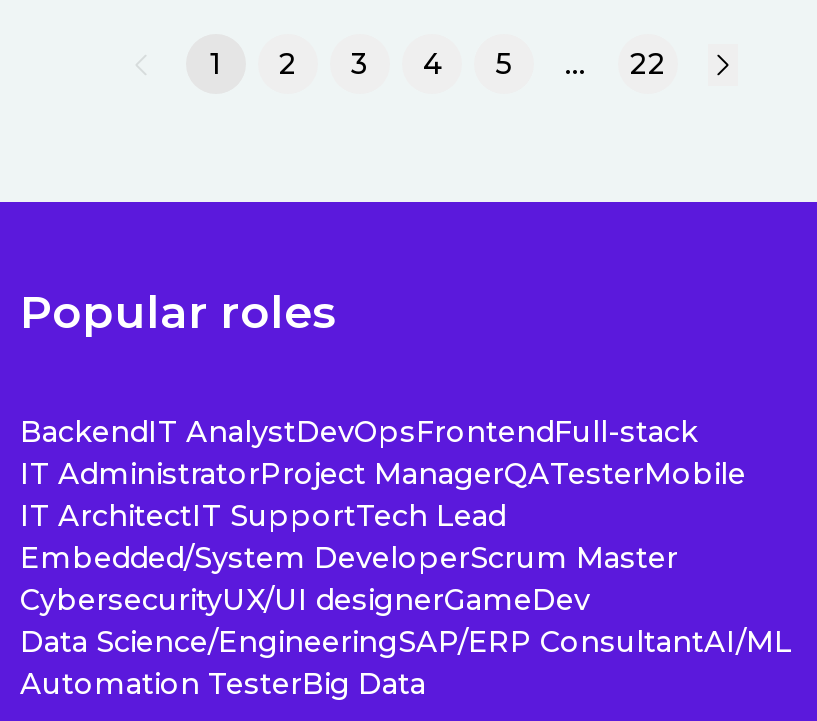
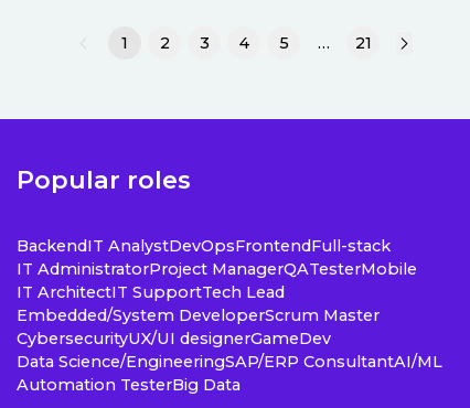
- 22
+ 21
